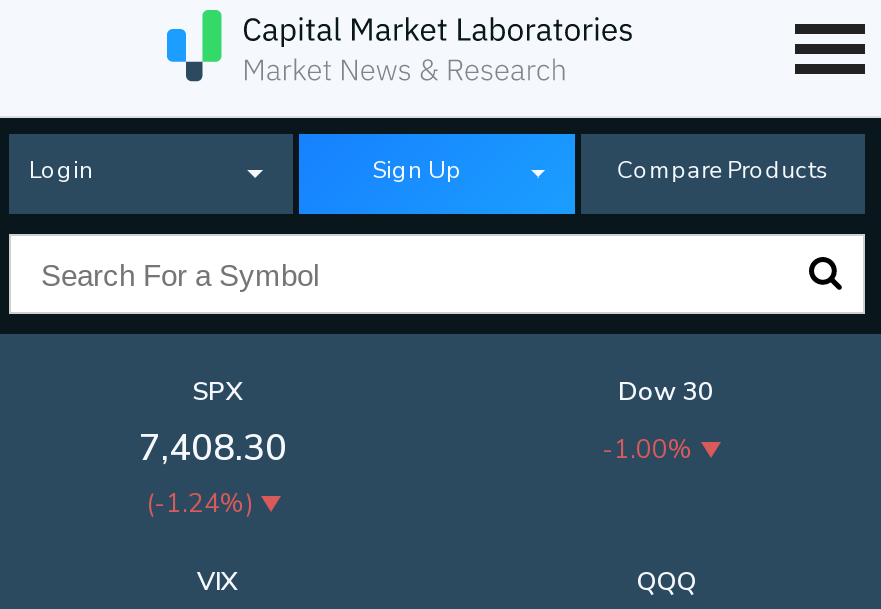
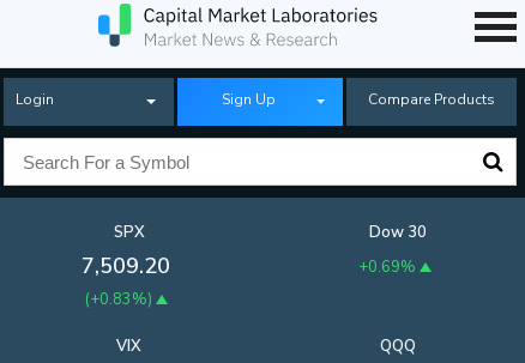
- 7,408.30
+ 7,509.20

- -1.00%
+ +0.69%

- (-1.24%)
+ (+0.83%)
